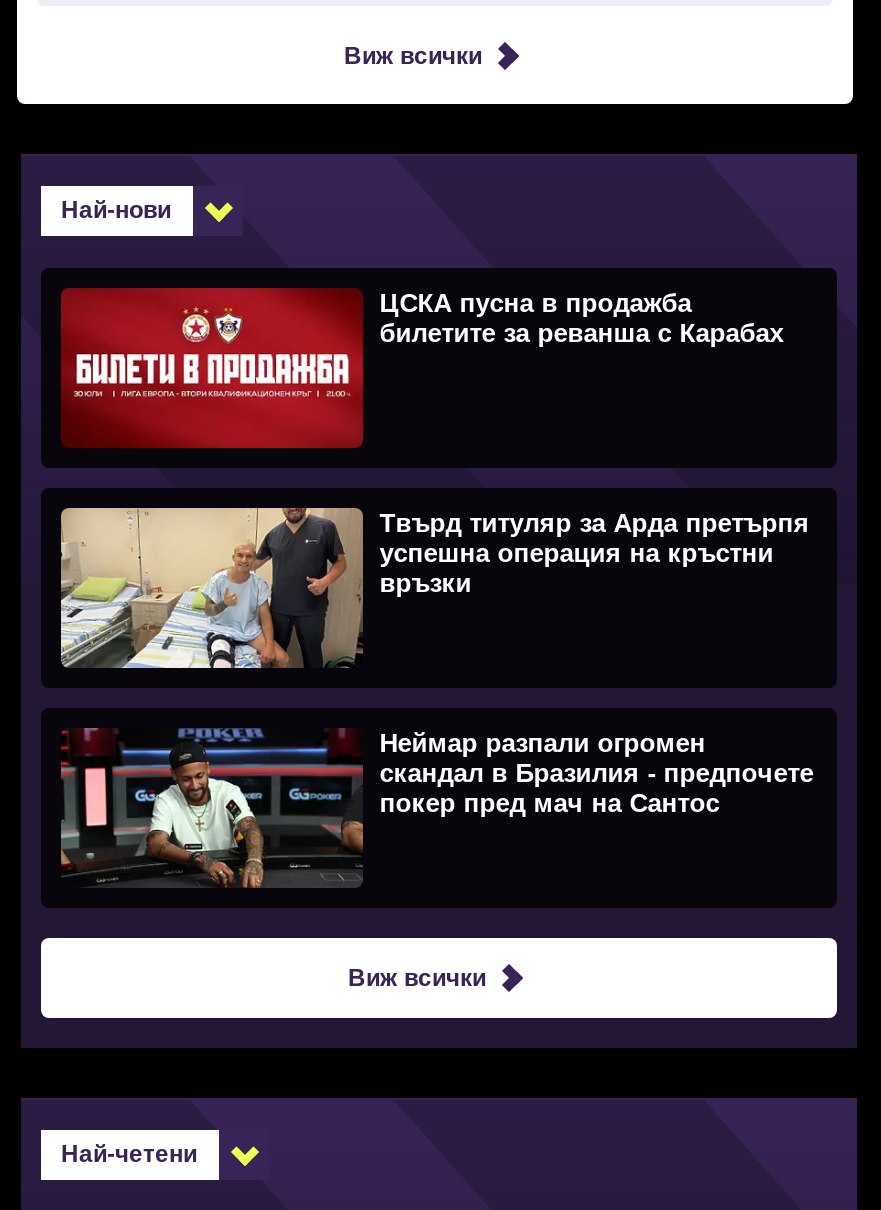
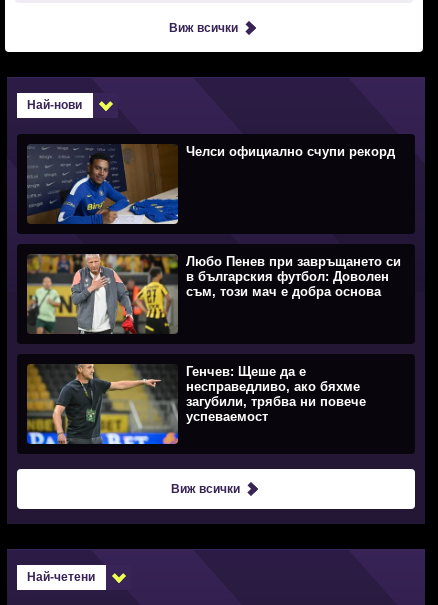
- [image]
- ЦСКА пусна в продажба
- билетите за реванша с Карабах
+ [image]
+ Челси официално счупи рекорд

- [image]
- Твърд титуляр за Арда претърпя
- успешна операция на кръстни
- връзки
+ [image]
+ Любо Пенев при завръщането си
+ в българския футбол: Доволен
+ съм, този мач е добра основа

- [image]
- Неймар разпали огромен
- скандал в Бразилия - предпочете
- покер пред мач на Сантос
+ [image]
+ Генчев: Щеше да е
+ несправедливо, ако бяхме
+ загубили, трябва ни повече
+ успеваемост
